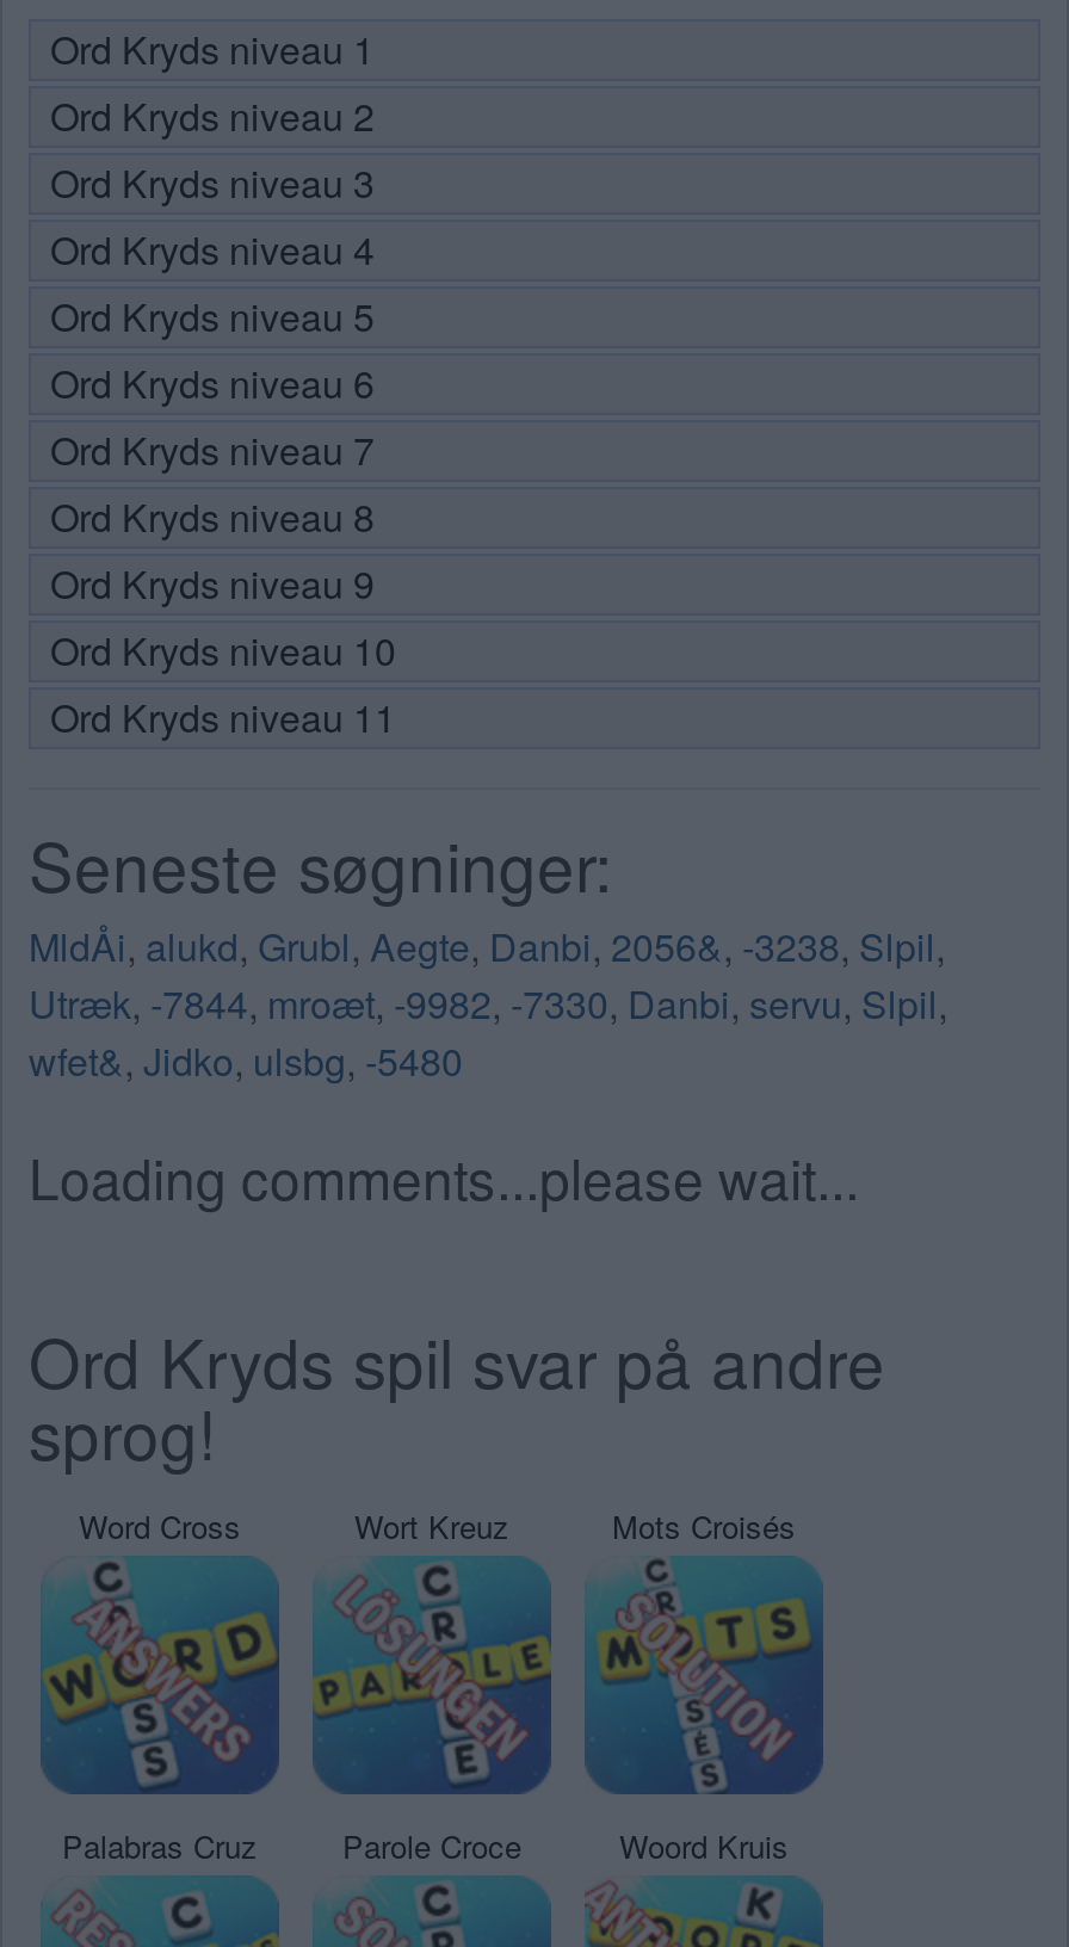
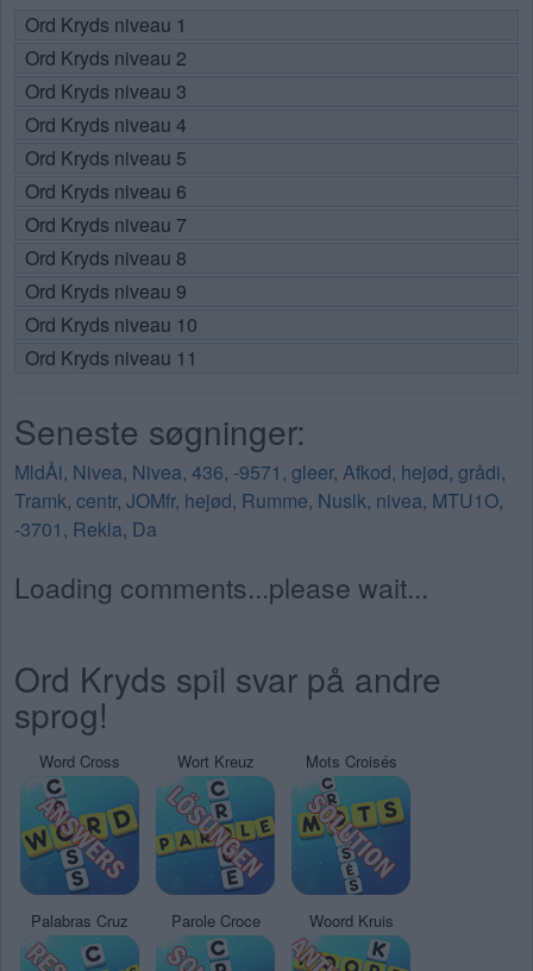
- MldÅi, alukd, Grubl, Aegte, Danbi, 2056&, -3238, Slpil,
- Utræk, -7844, mroæt, -9982, -7330, Danbi, servu, Slpil,
- wfet&, Jidko, ulsbg, -5480
+ MldÅi, Nivea, Nivea, 436, -9571, gleer, Afkod, hejød, grådi,
+ Tramk, centr, JOMfr, hejød, Rumme, Nuslk, nivea, MTU1O,
+ -3701, Rekla, Da
